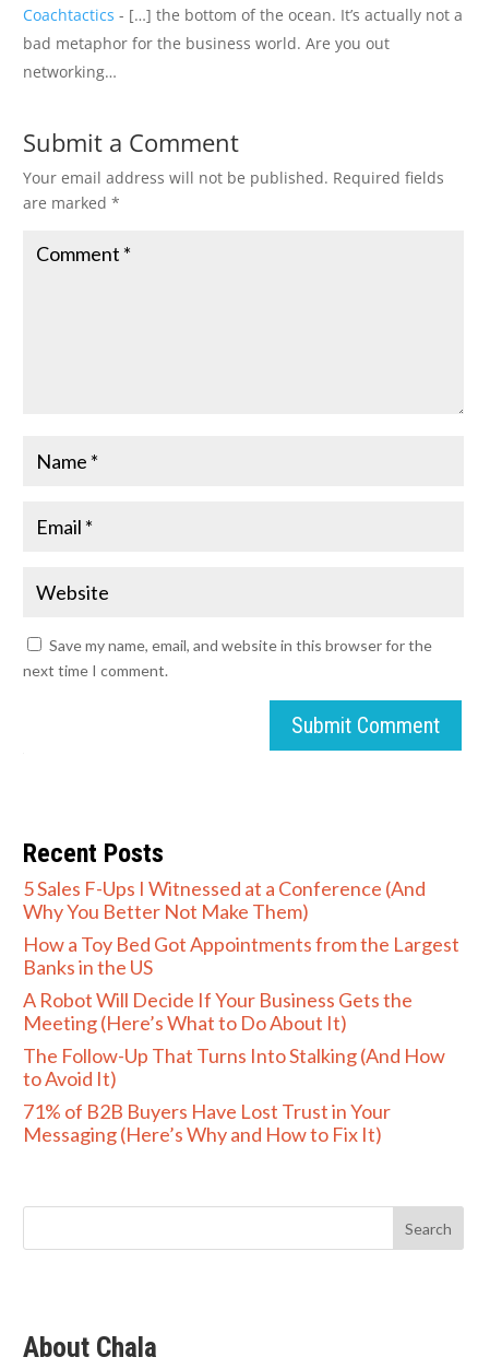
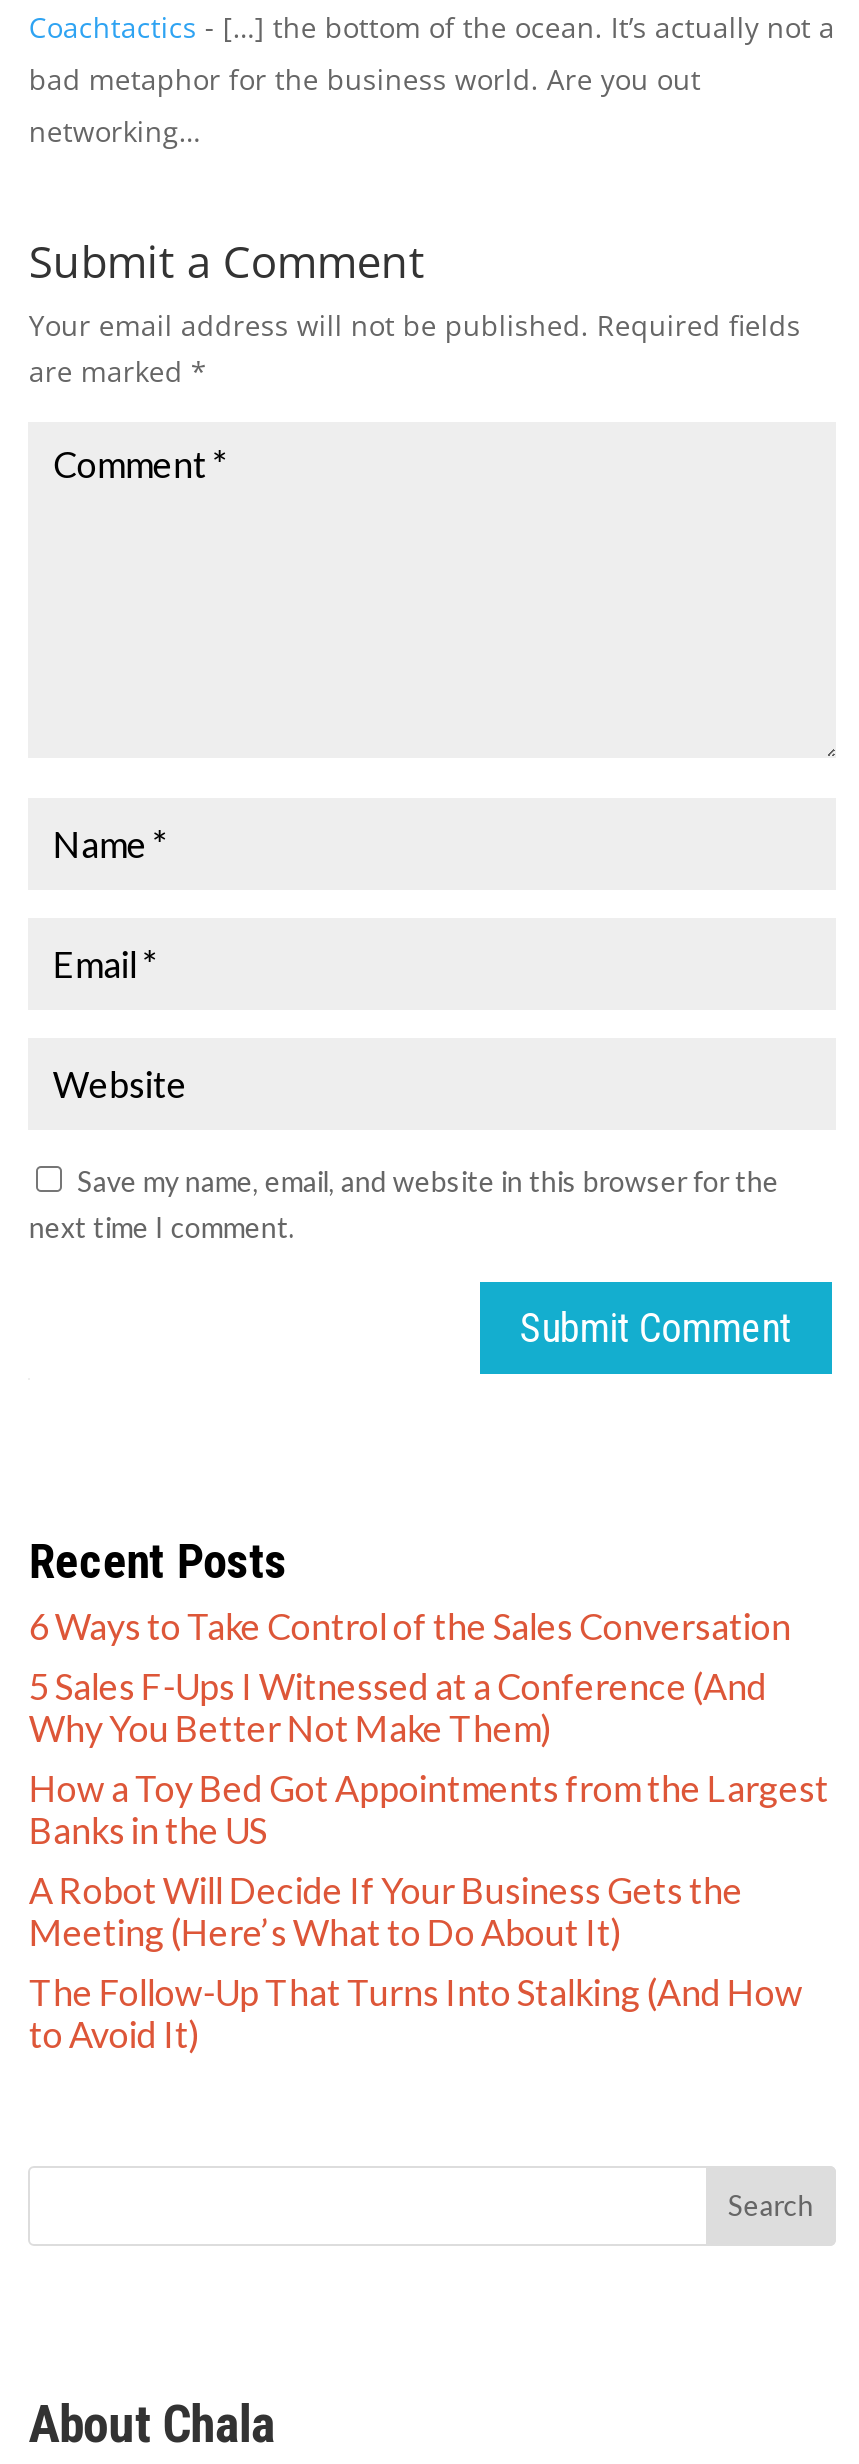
+ 6 Ways to Take Control of the Sales Conversation

moved down: 5 Sales F-Ups I Witnessed at a Conference (And | Why You Better Not Make Them) | How a Toy Bed Got Appointments from the Largest | Banks in the US | A Robot Will Decide If Your Business Gets the | Meeting (Here’s What to Do About It) | The Follow-Up That Turns Into Stalking (And How | to Avoid It)

- 71% of B2B Buyers Have Lost Trust in Your
- Messaging (Here’s Why and How to Fix It)
